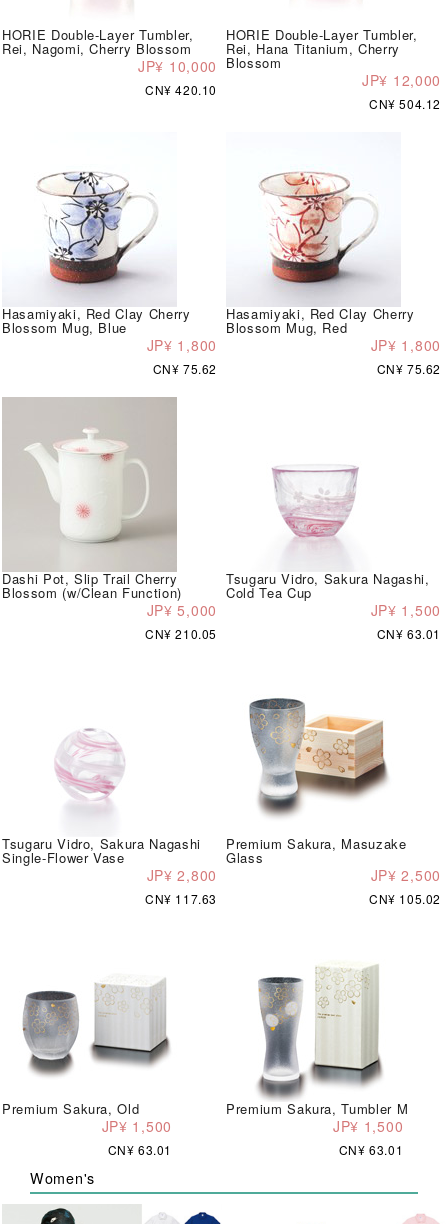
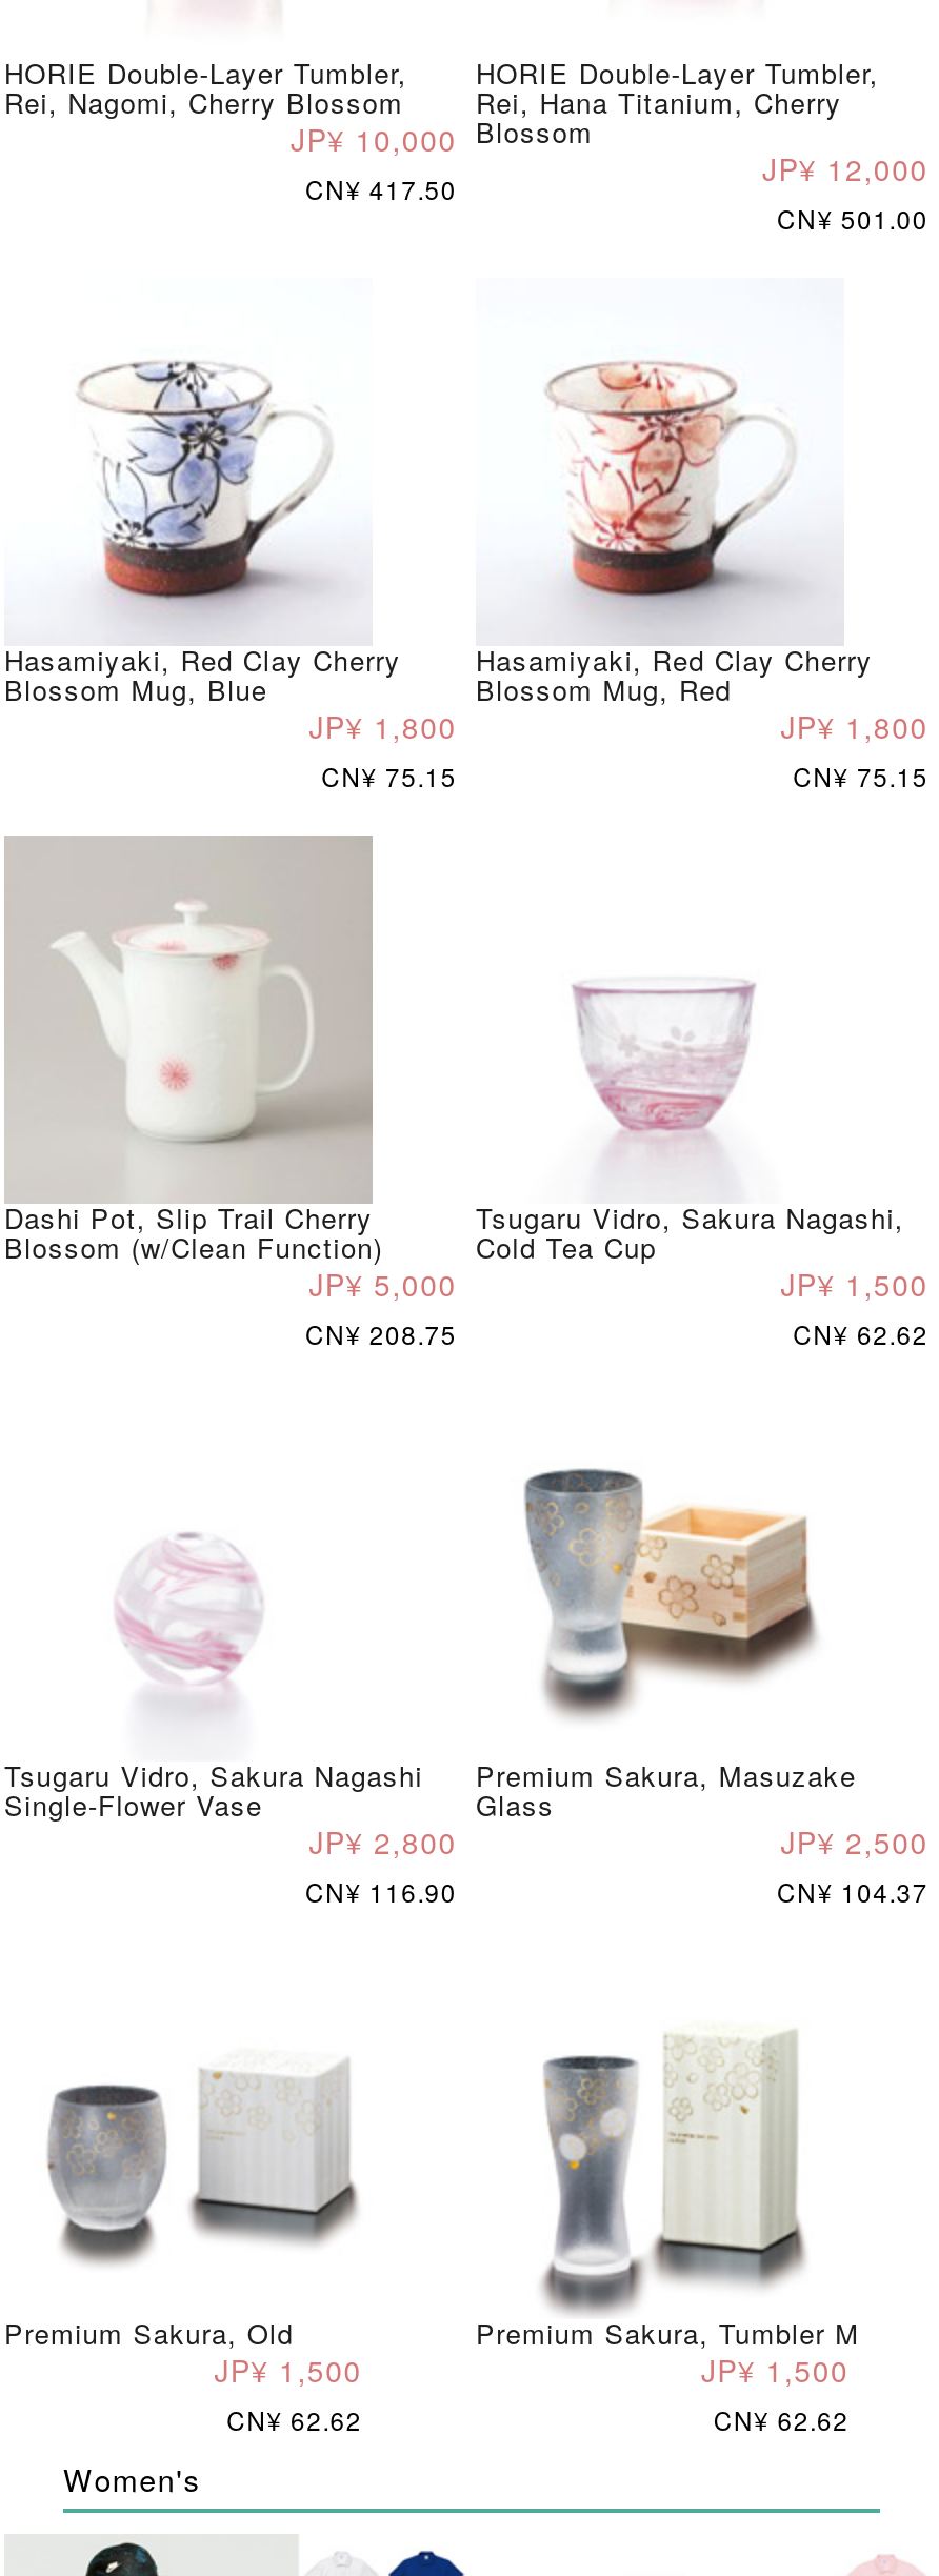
- CN¥ 420.10
+ CN¥ 417.50

- CN¥ 504.12
+ CN¥ 501.00

- CN¥ 75.62
+ CN¥ 75.15

- CN¥ 75.62
+ CN¥ 75.15

- CN¥ 210.05
+ CN¥ 208.75

- CN¥ 63.01
+ CN¥ 62.62

- CN¥ 117.63
+ CN¥ 116.90

- CN¥ 105.02
+ CN¥ 104.37

- CN¥ 63.01
+ CN¥ 62.62

- CN¥ 63.01
+ CN¥ 62.62
